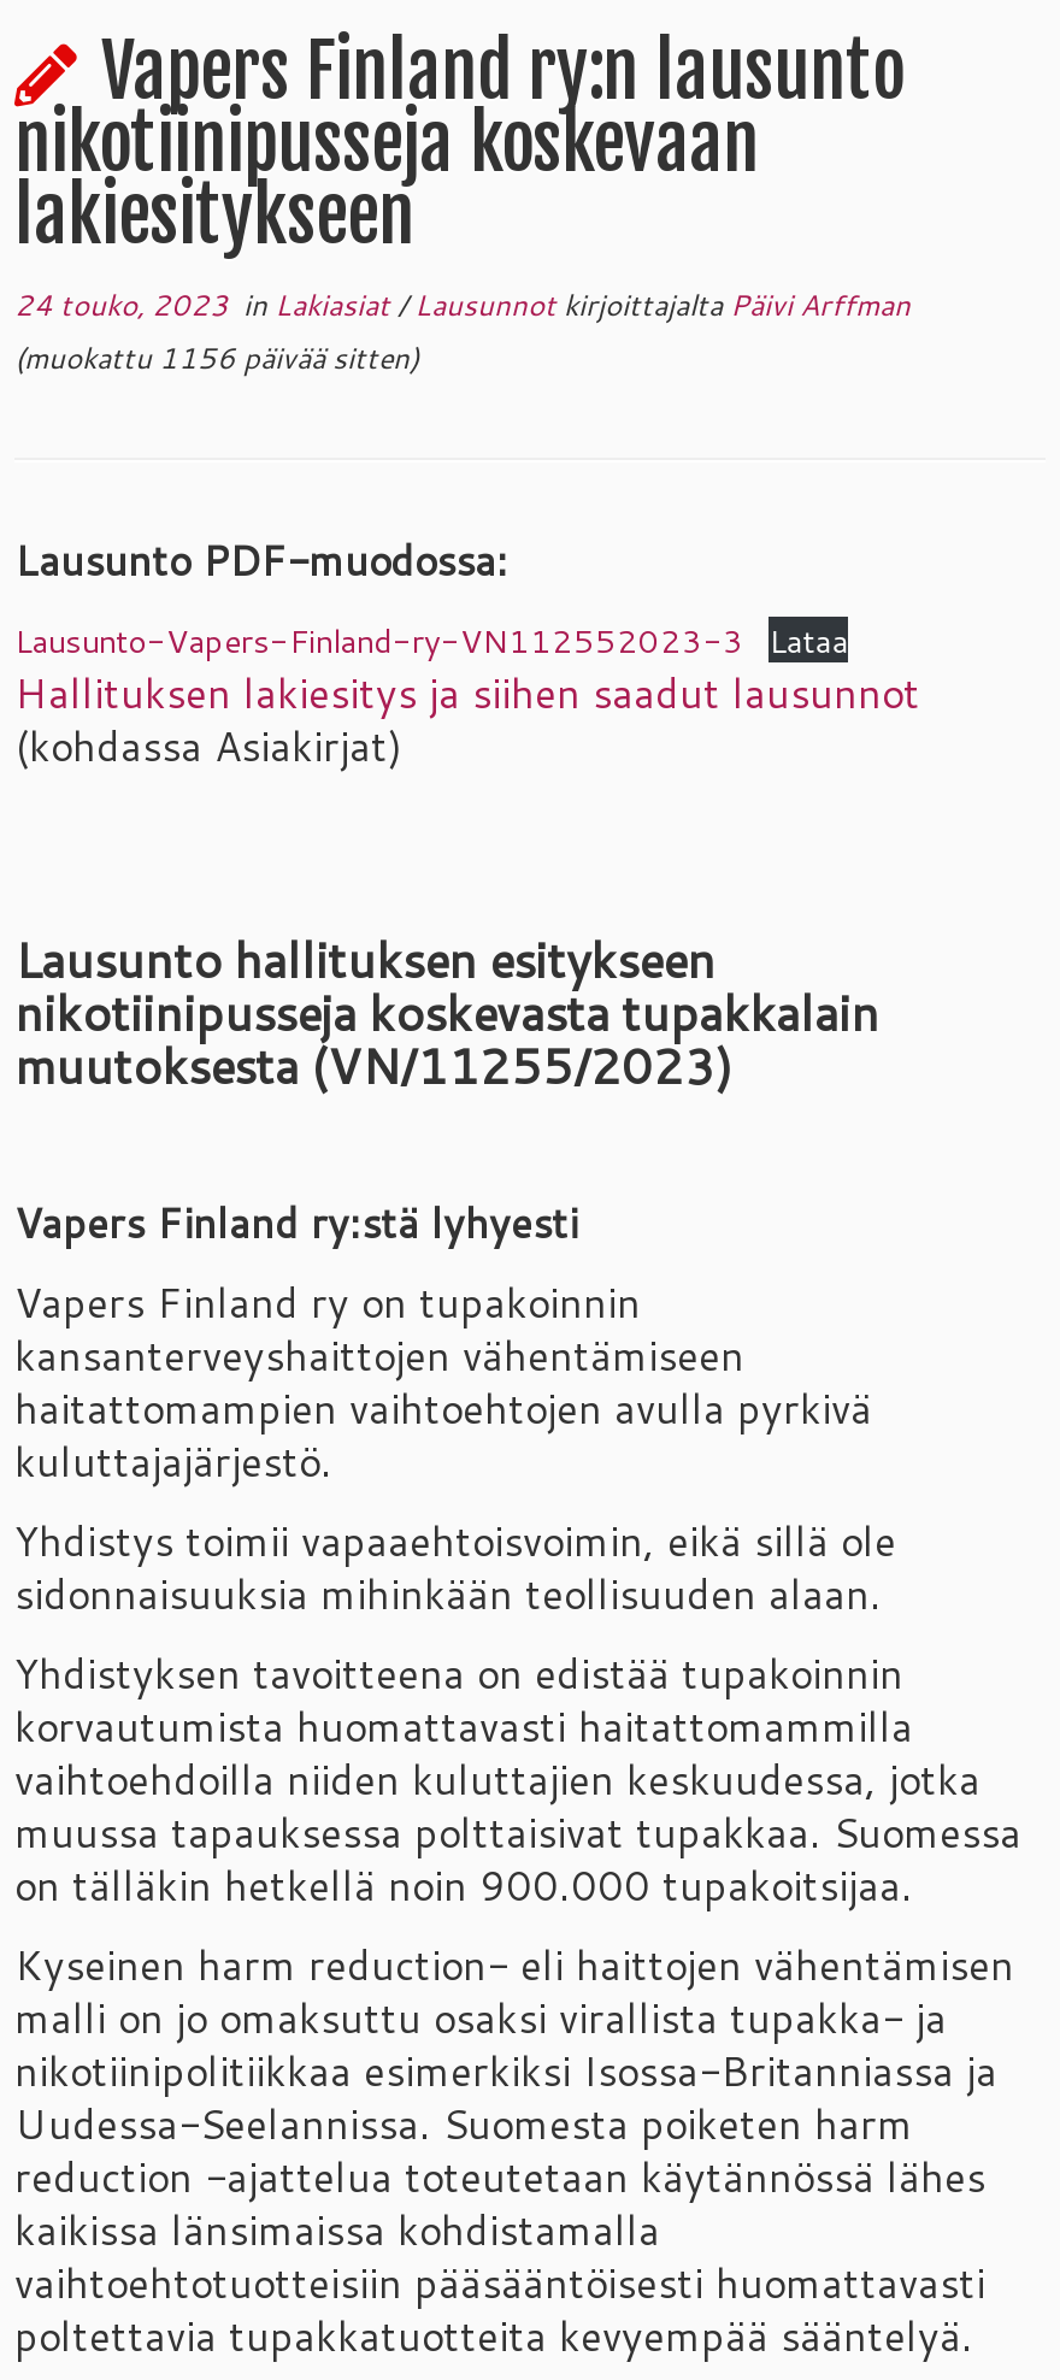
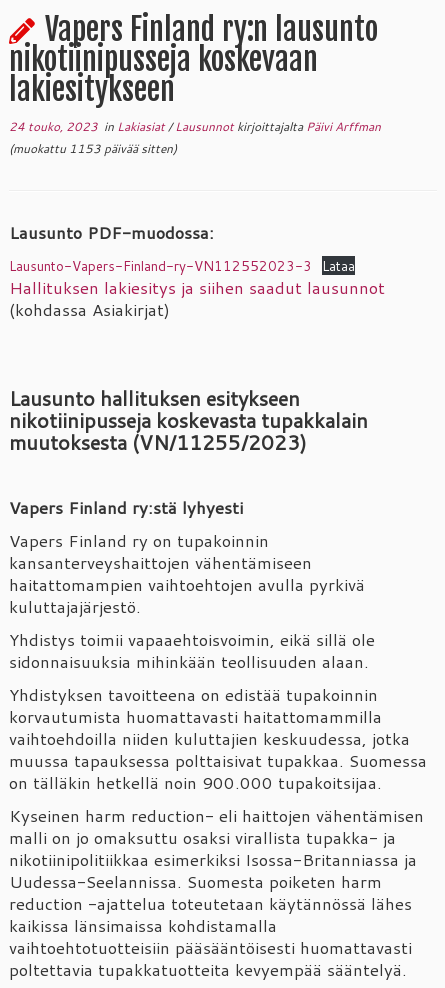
- (muokattu 1156 päivää sitten)
+ (muokattu 1153 päivää sitten)
